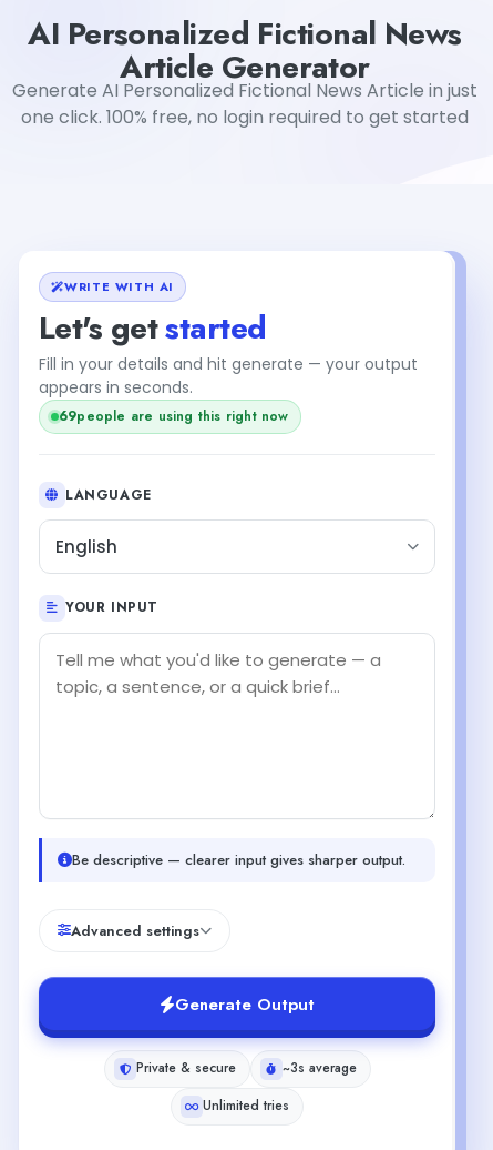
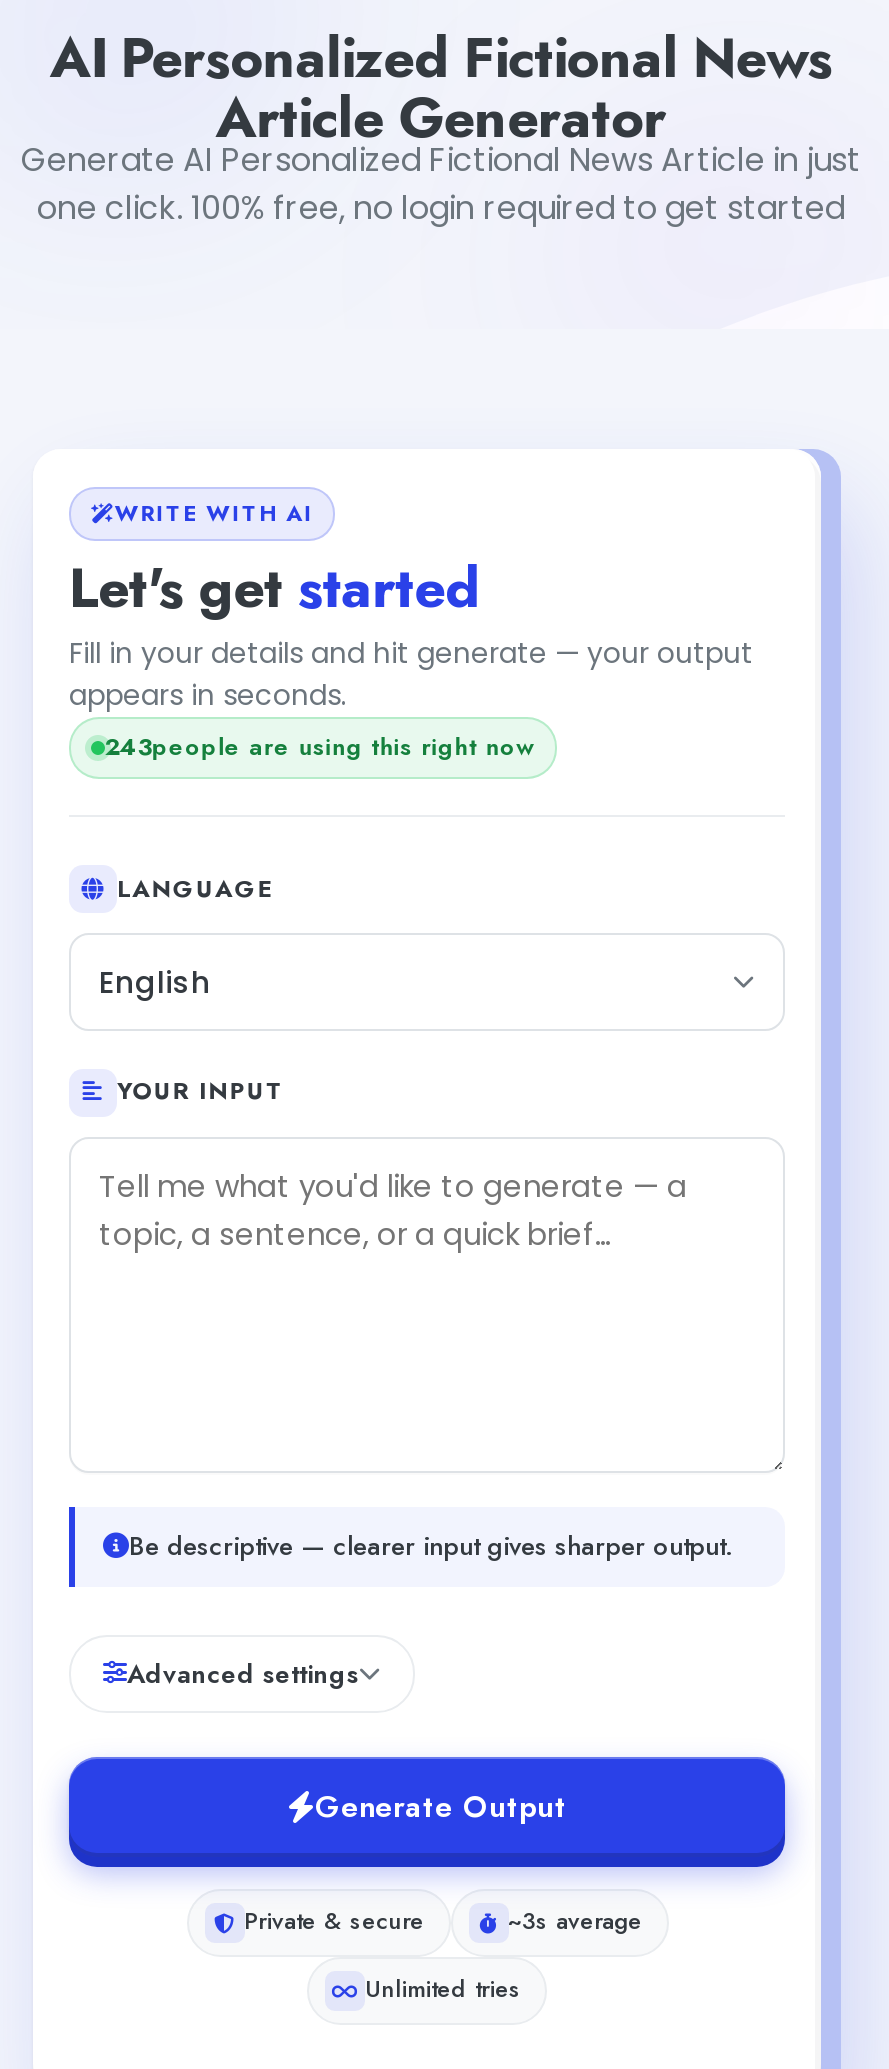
- 69people are using this right now
+ 243people are using this right now
